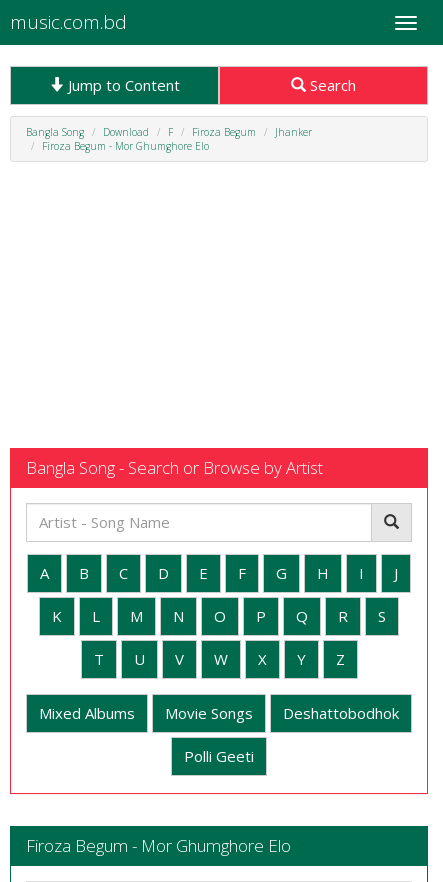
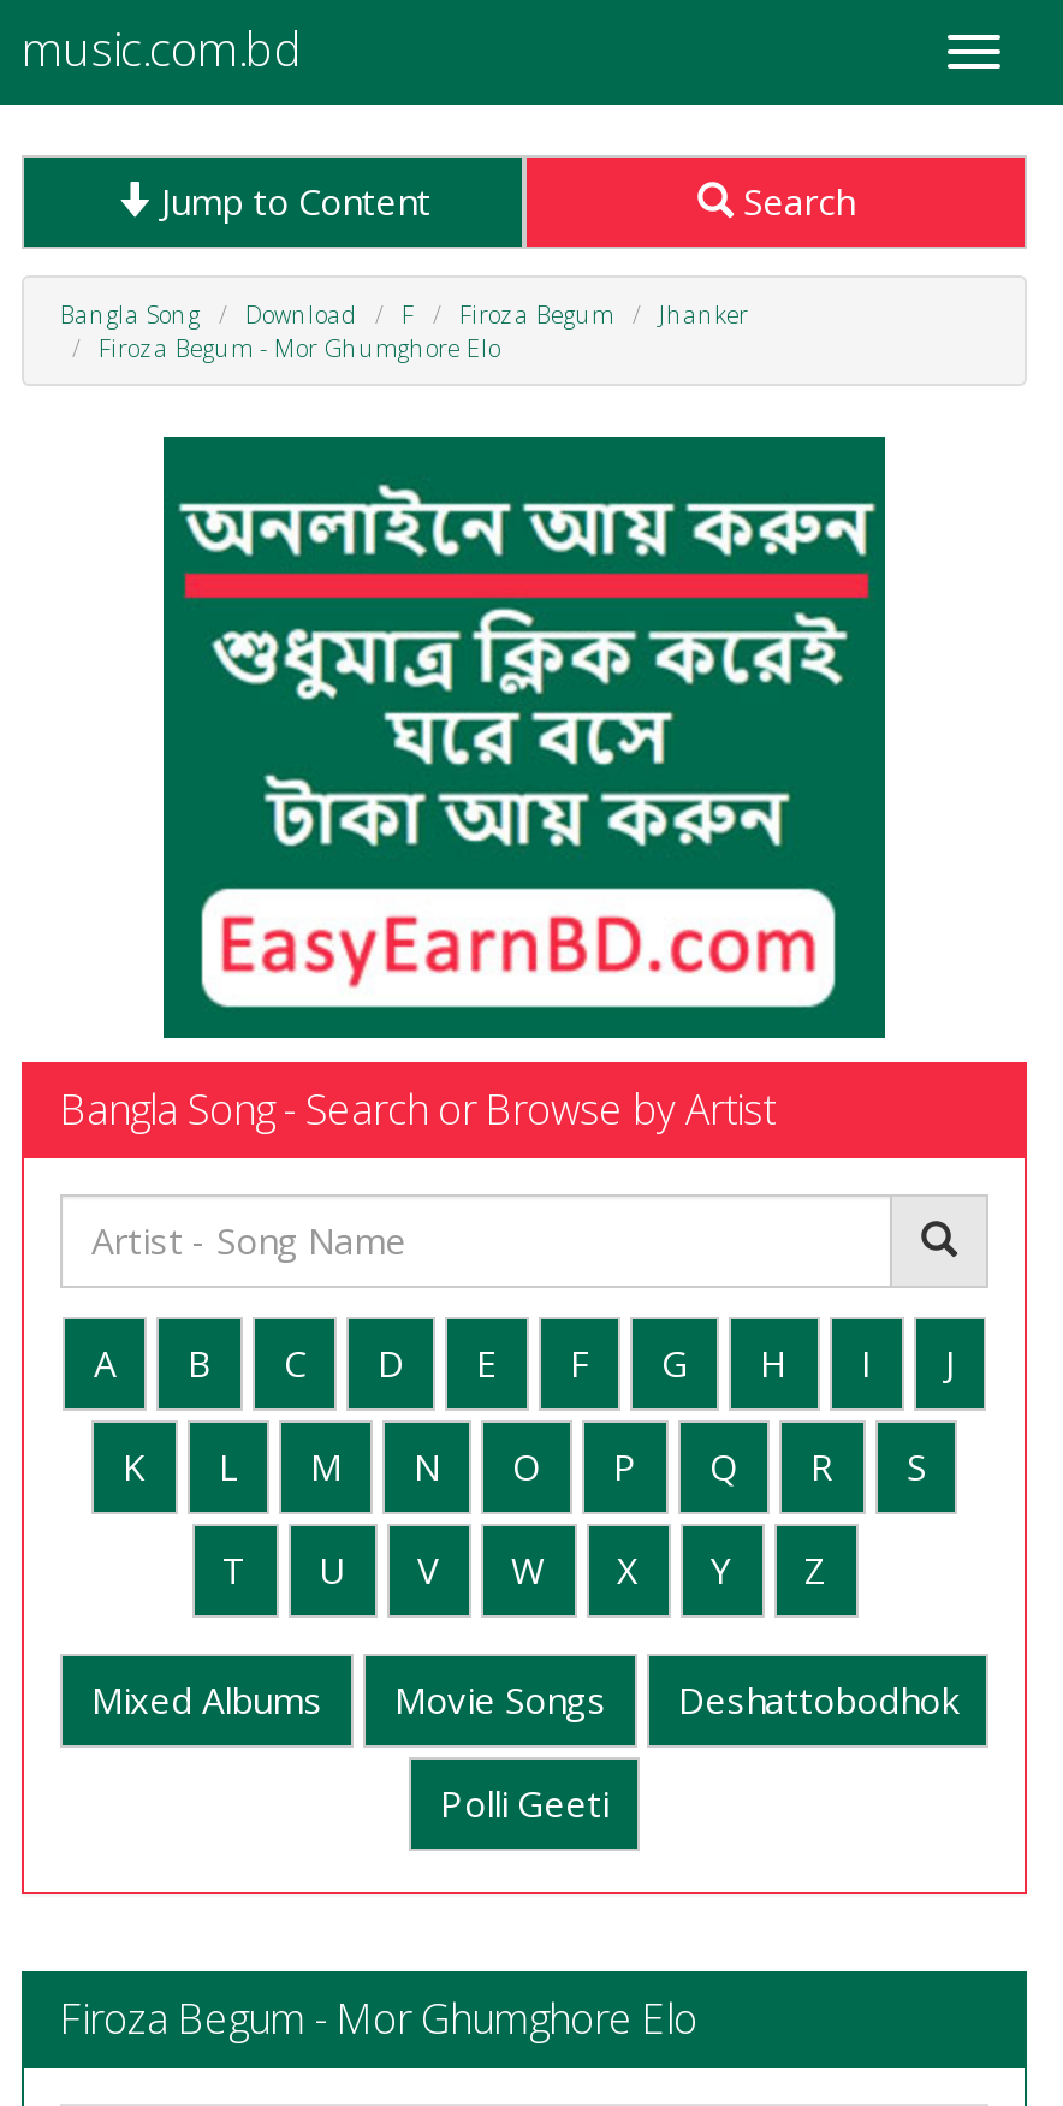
+ [image]
